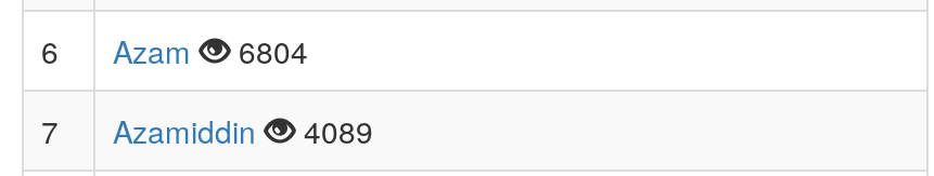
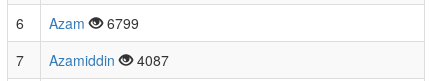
- 6 Azam 6804
+ 6 Azam 6799

- 7 Azamiddin 4089
+ 7 Azamiddin 4087
